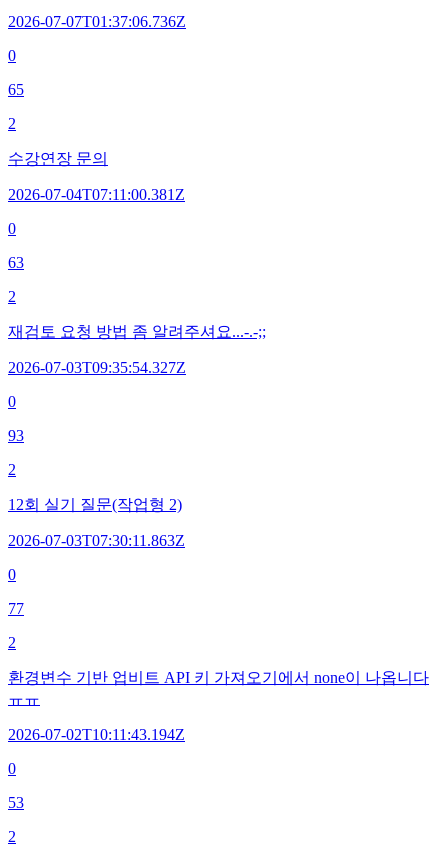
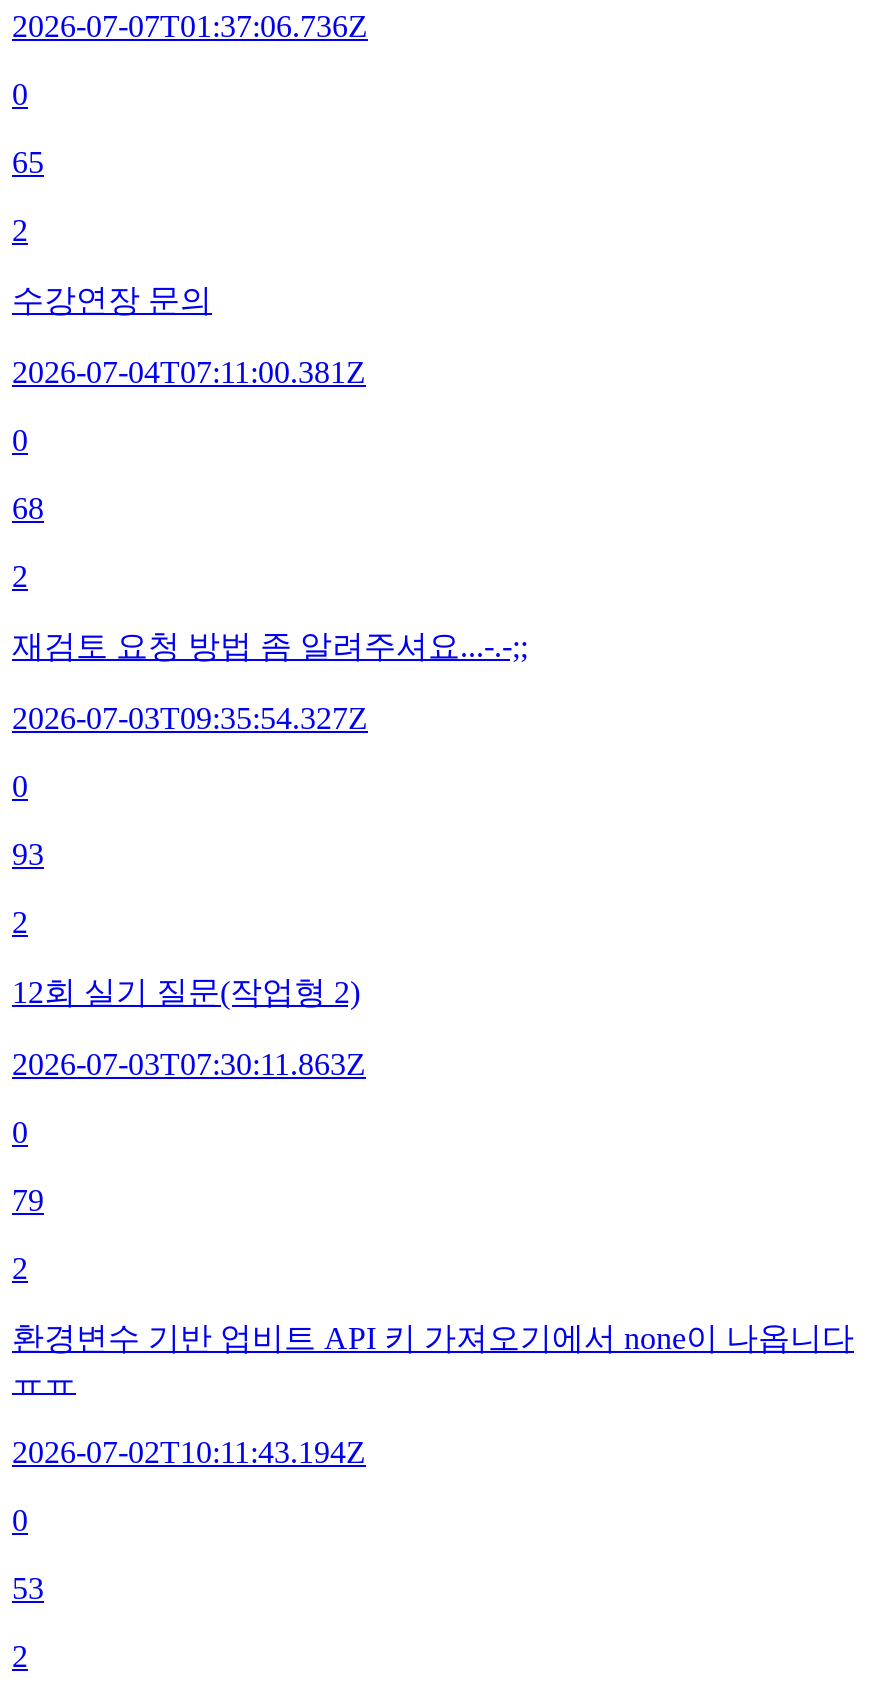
- 63
+ 68

- 77
+ 79
